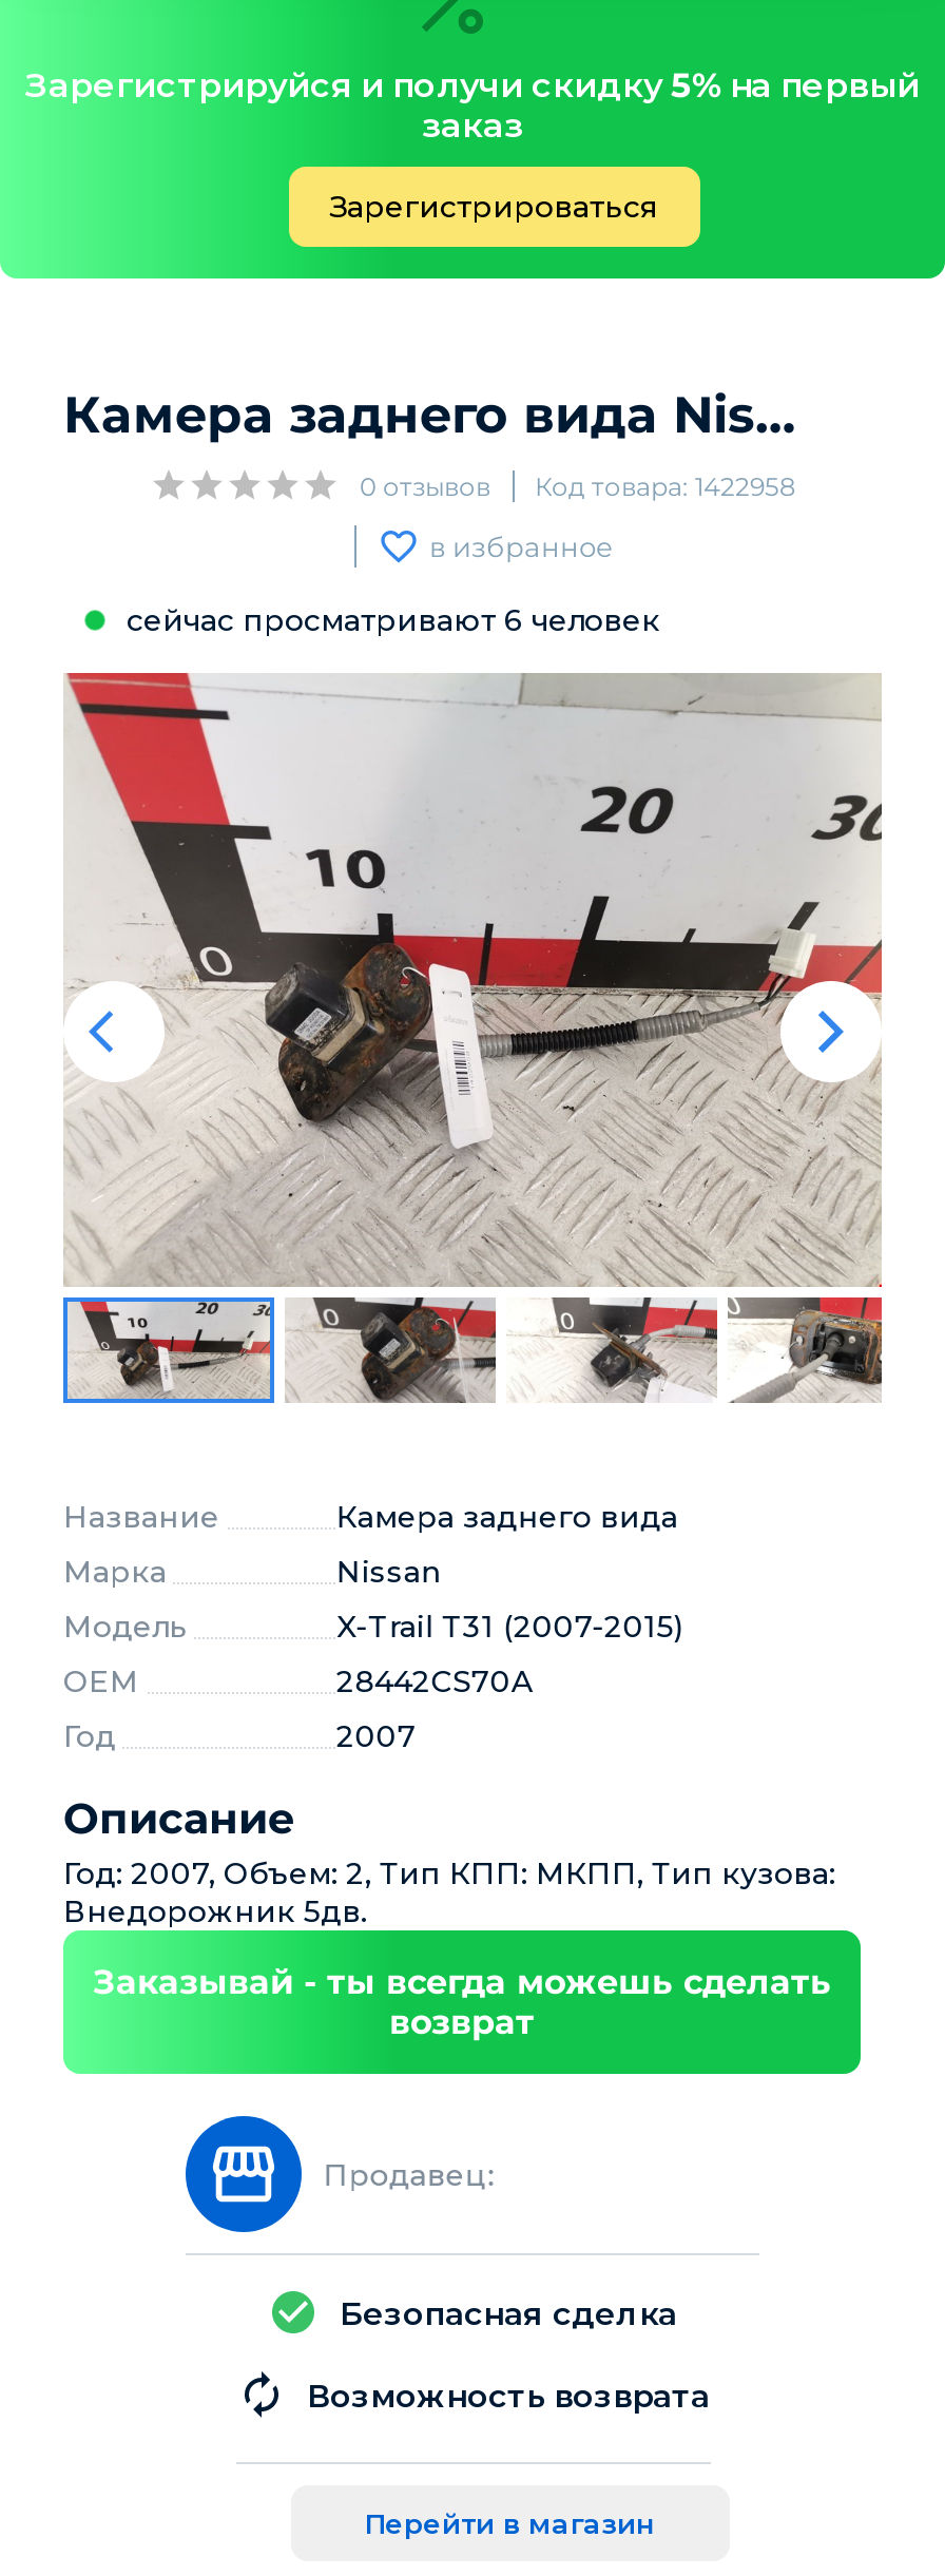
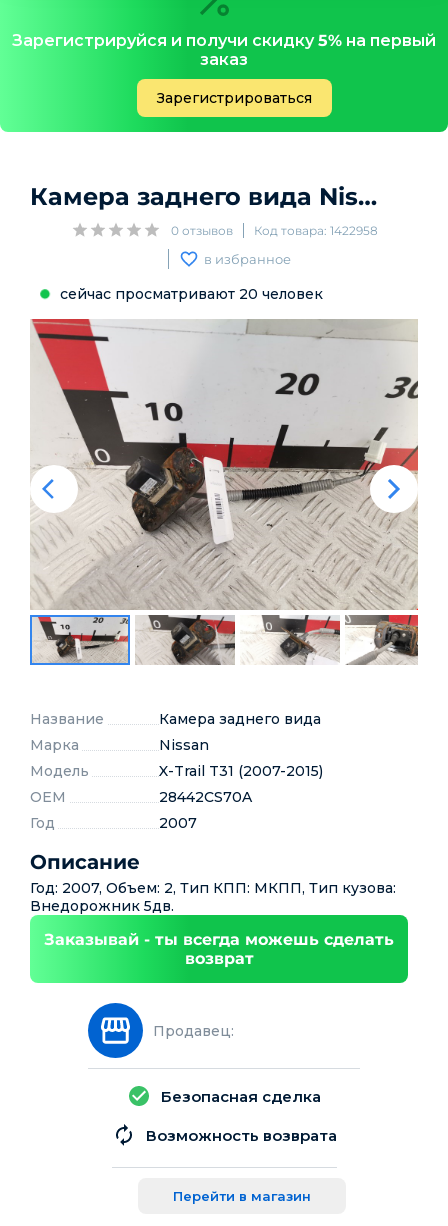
- сейчас просматривают 6 человек
+ сейчас просматривают 20 человек
